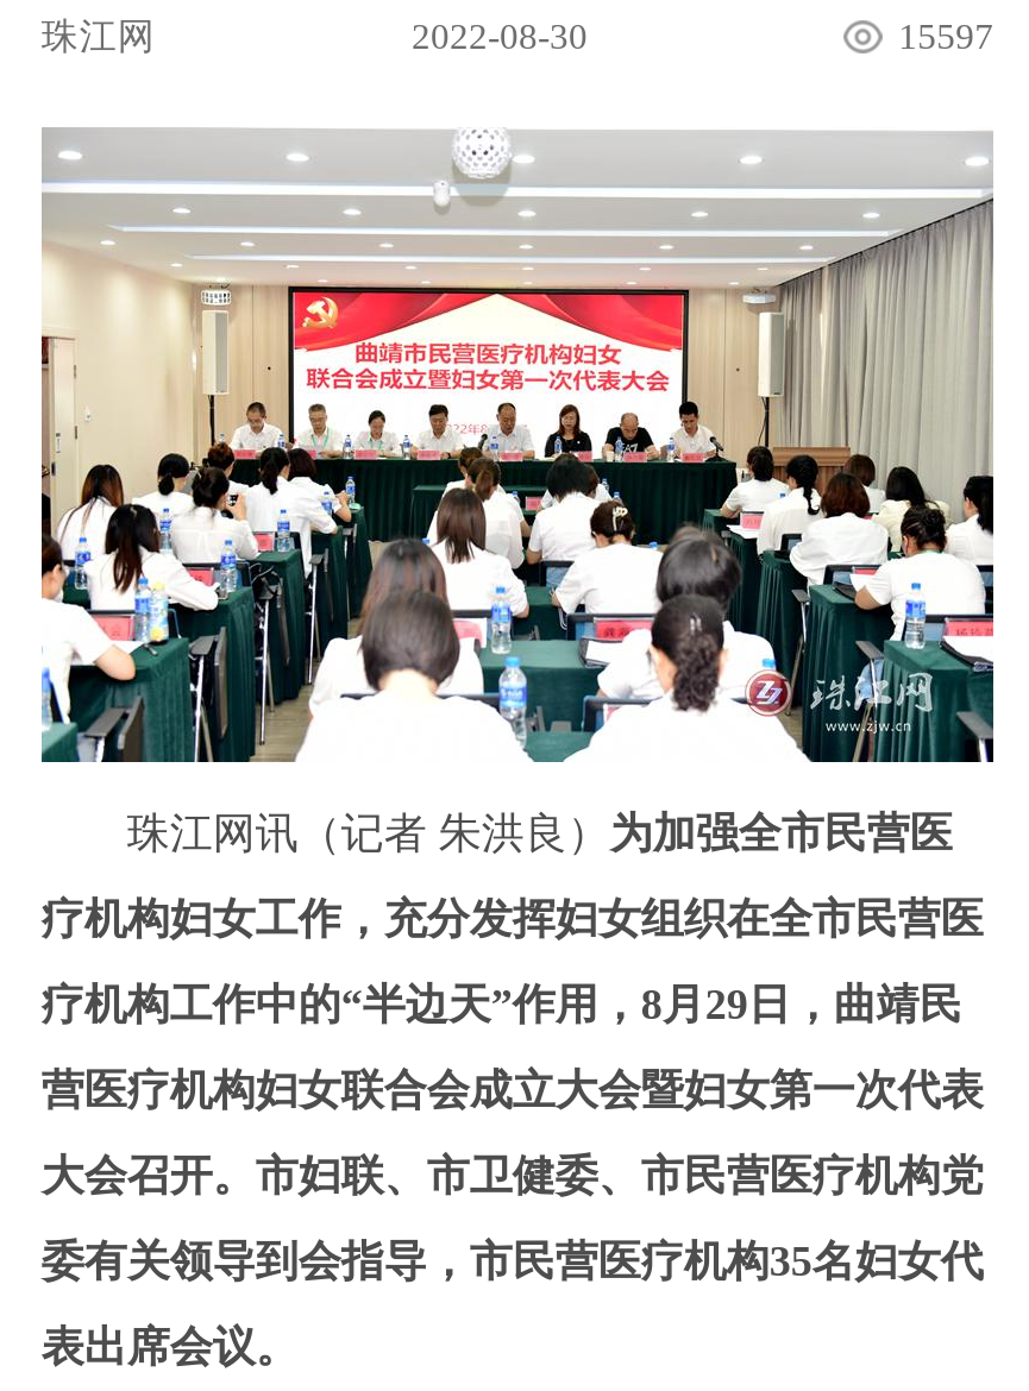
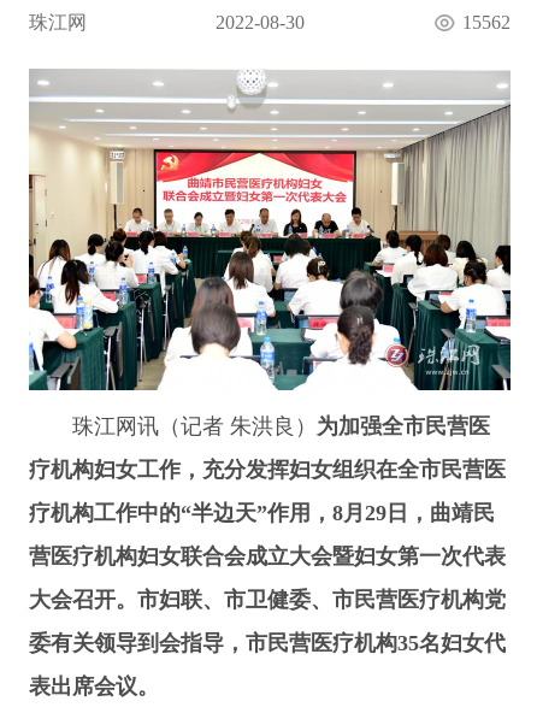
- 15597
+ 15562
